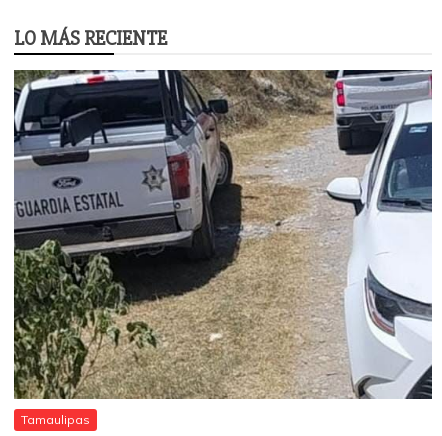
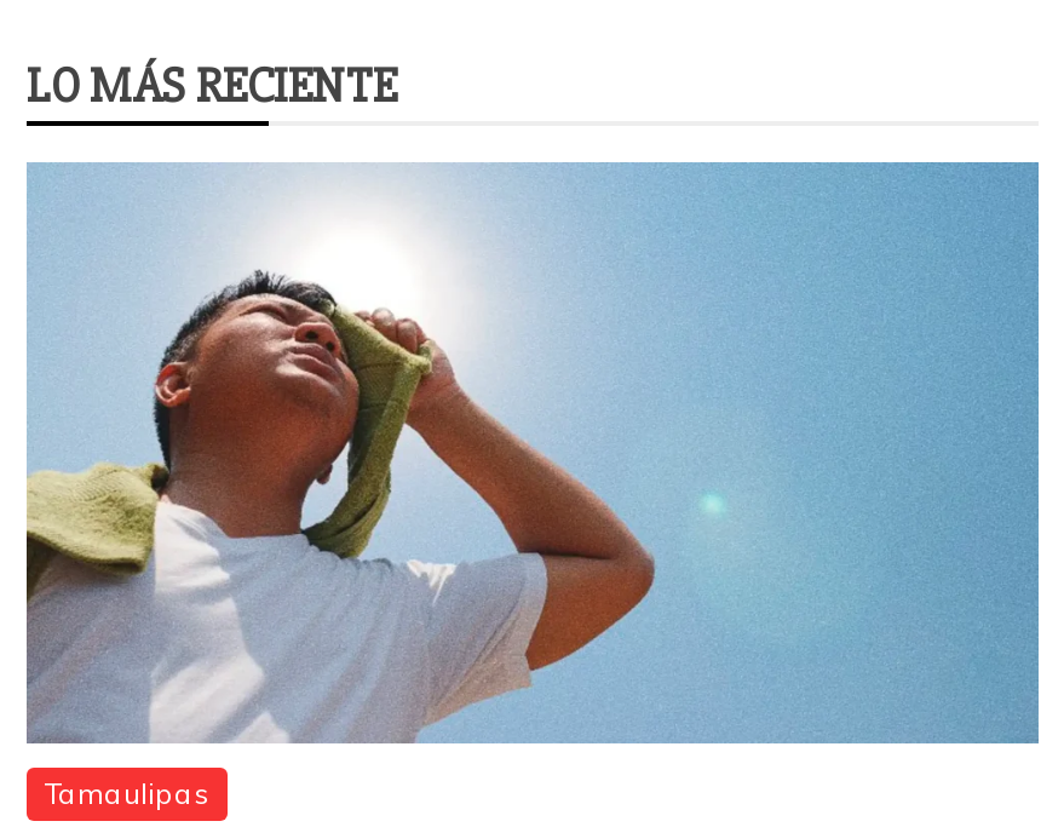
- [image]
+ [image]
